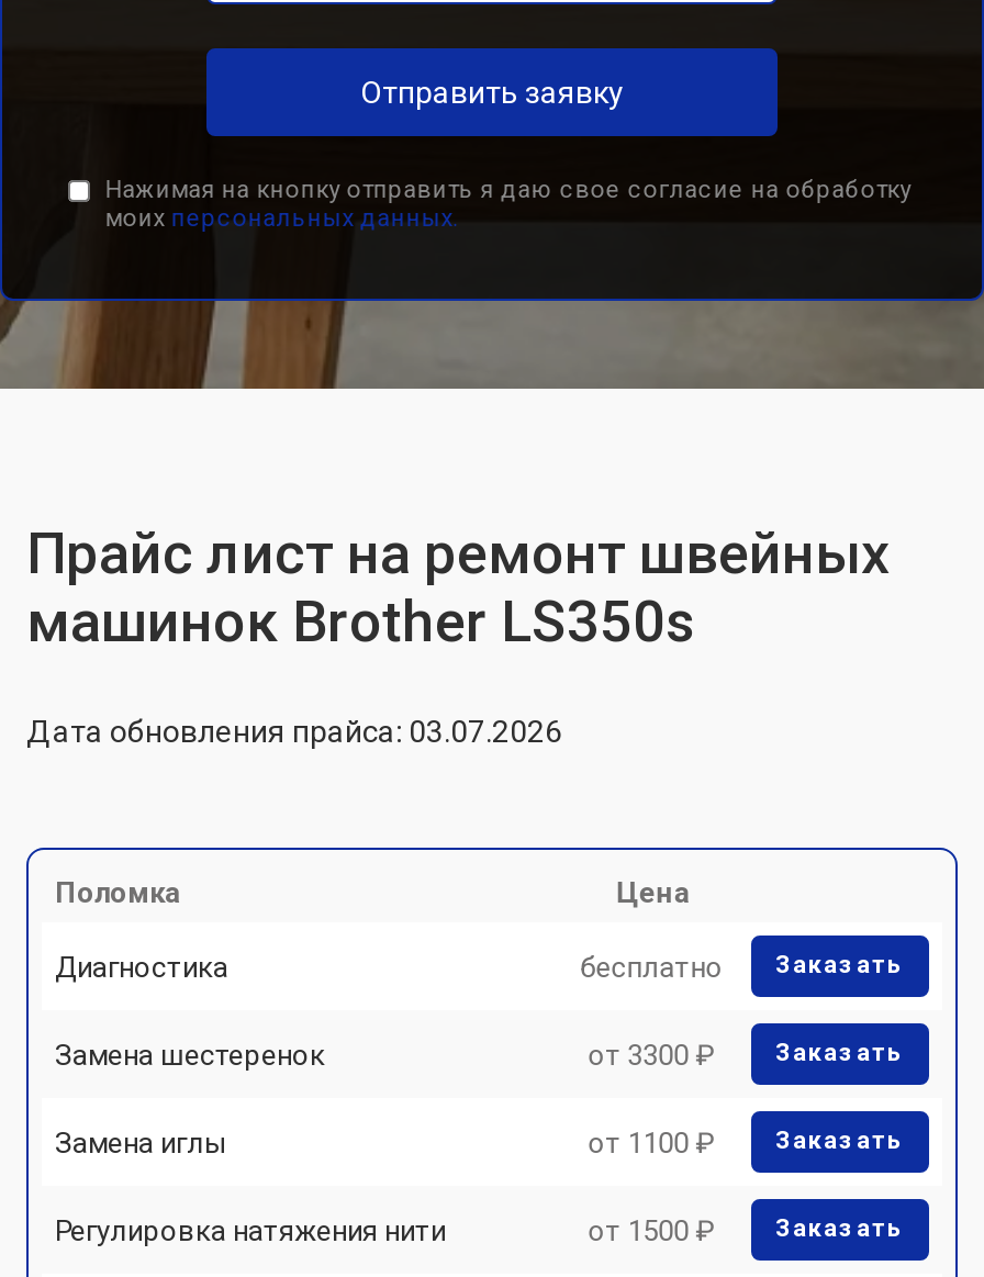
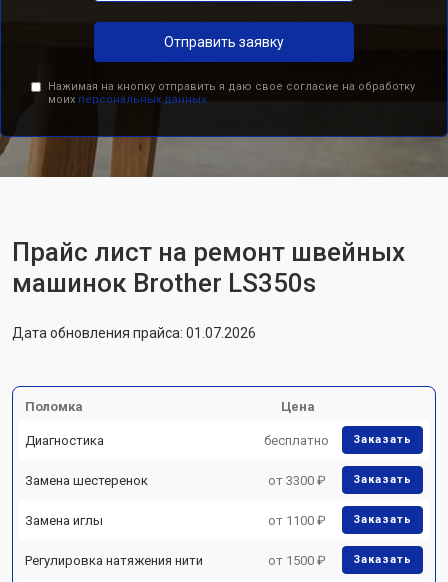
- Дата обновления прайса: 03.07.2026
+ Дата обновления прайса: 01.07.2026
